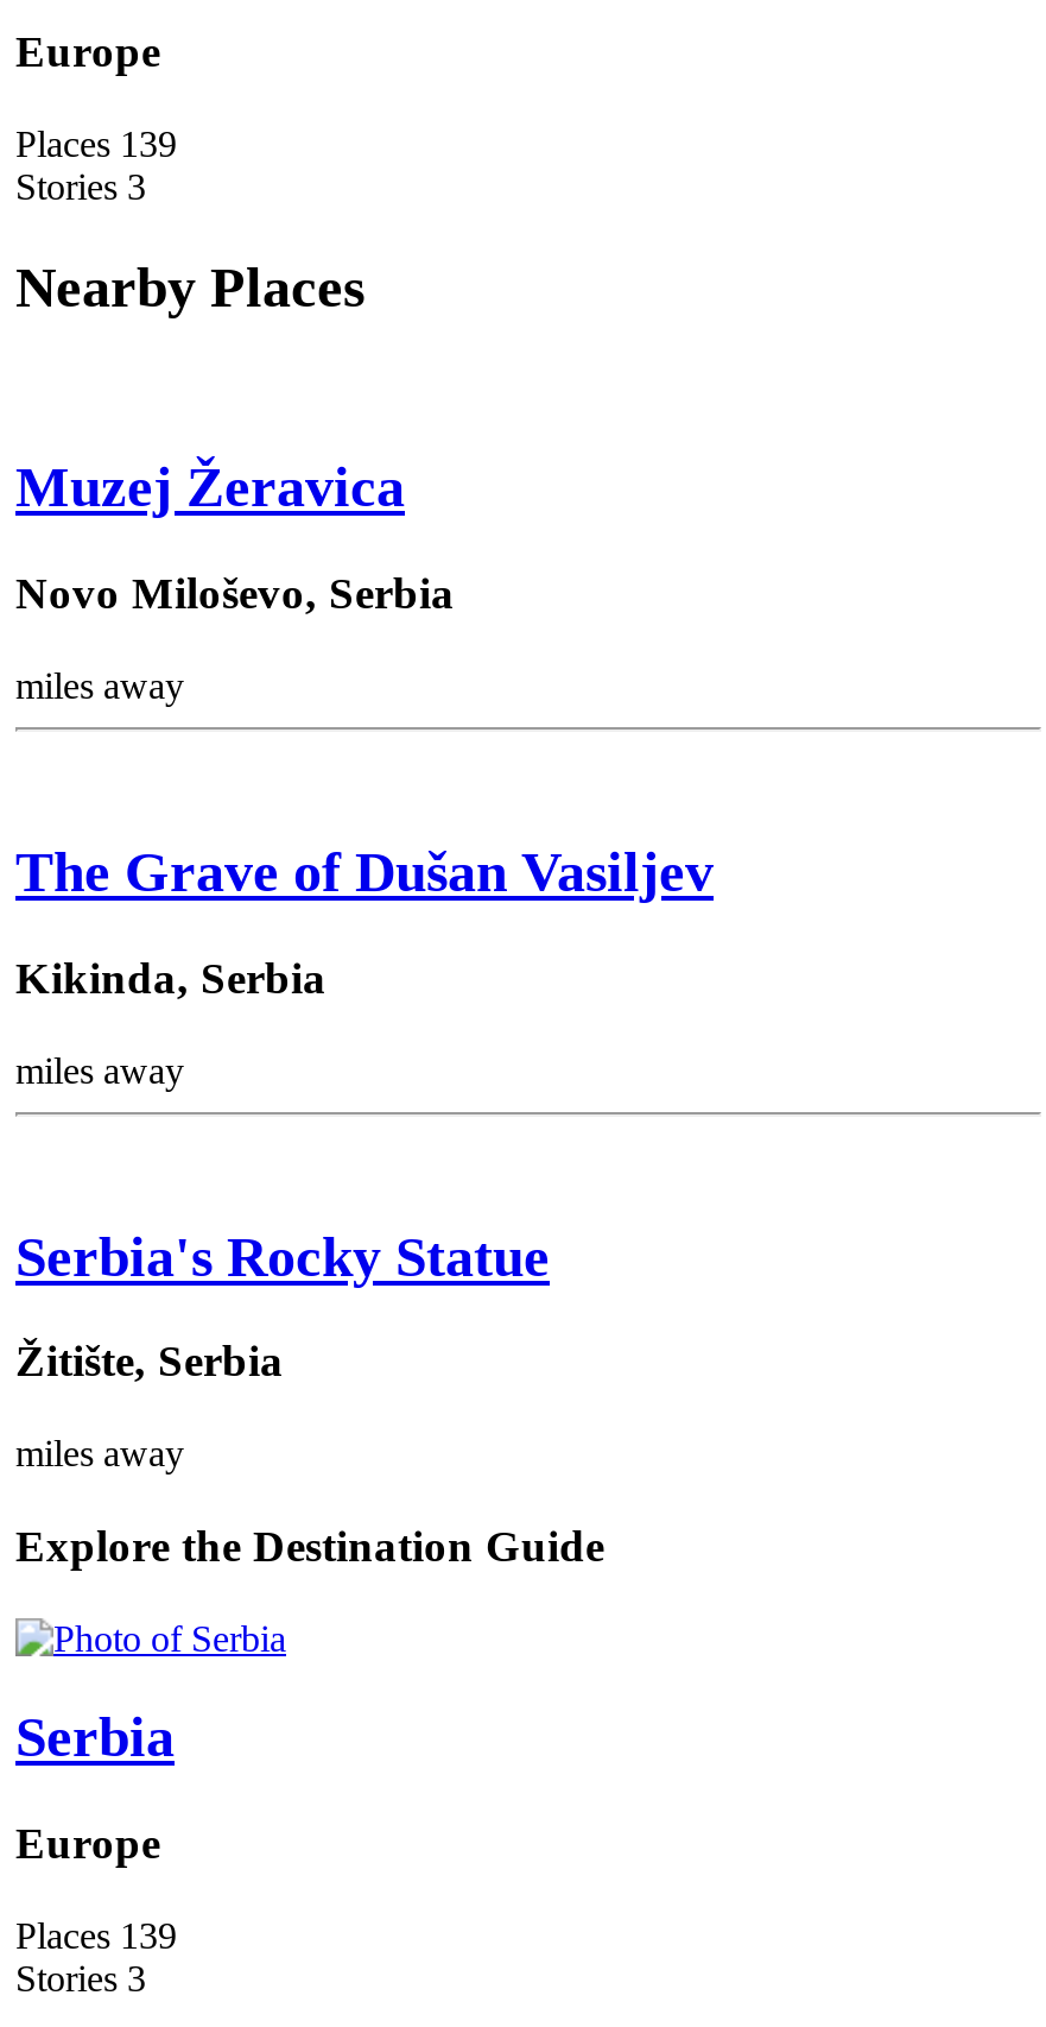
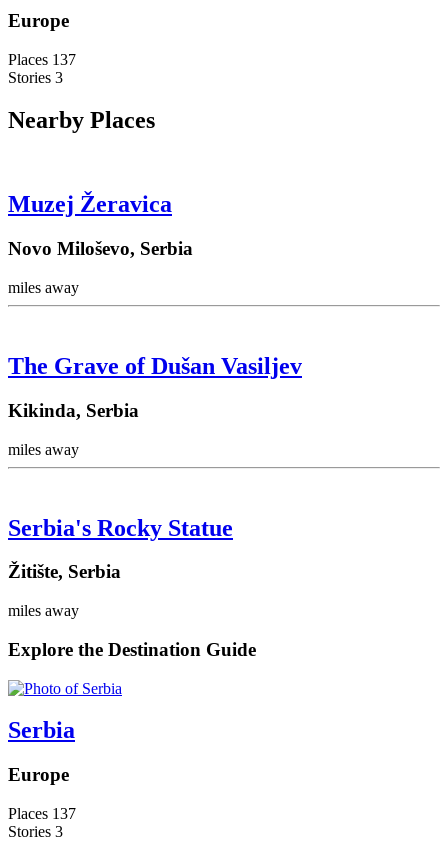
- Places 139
+ Places 137

- Places 139
+ Places 137
